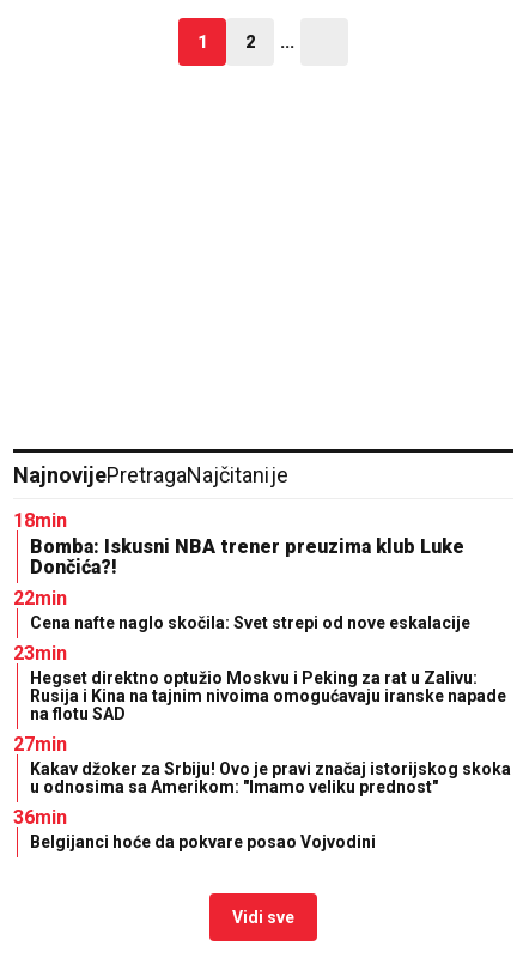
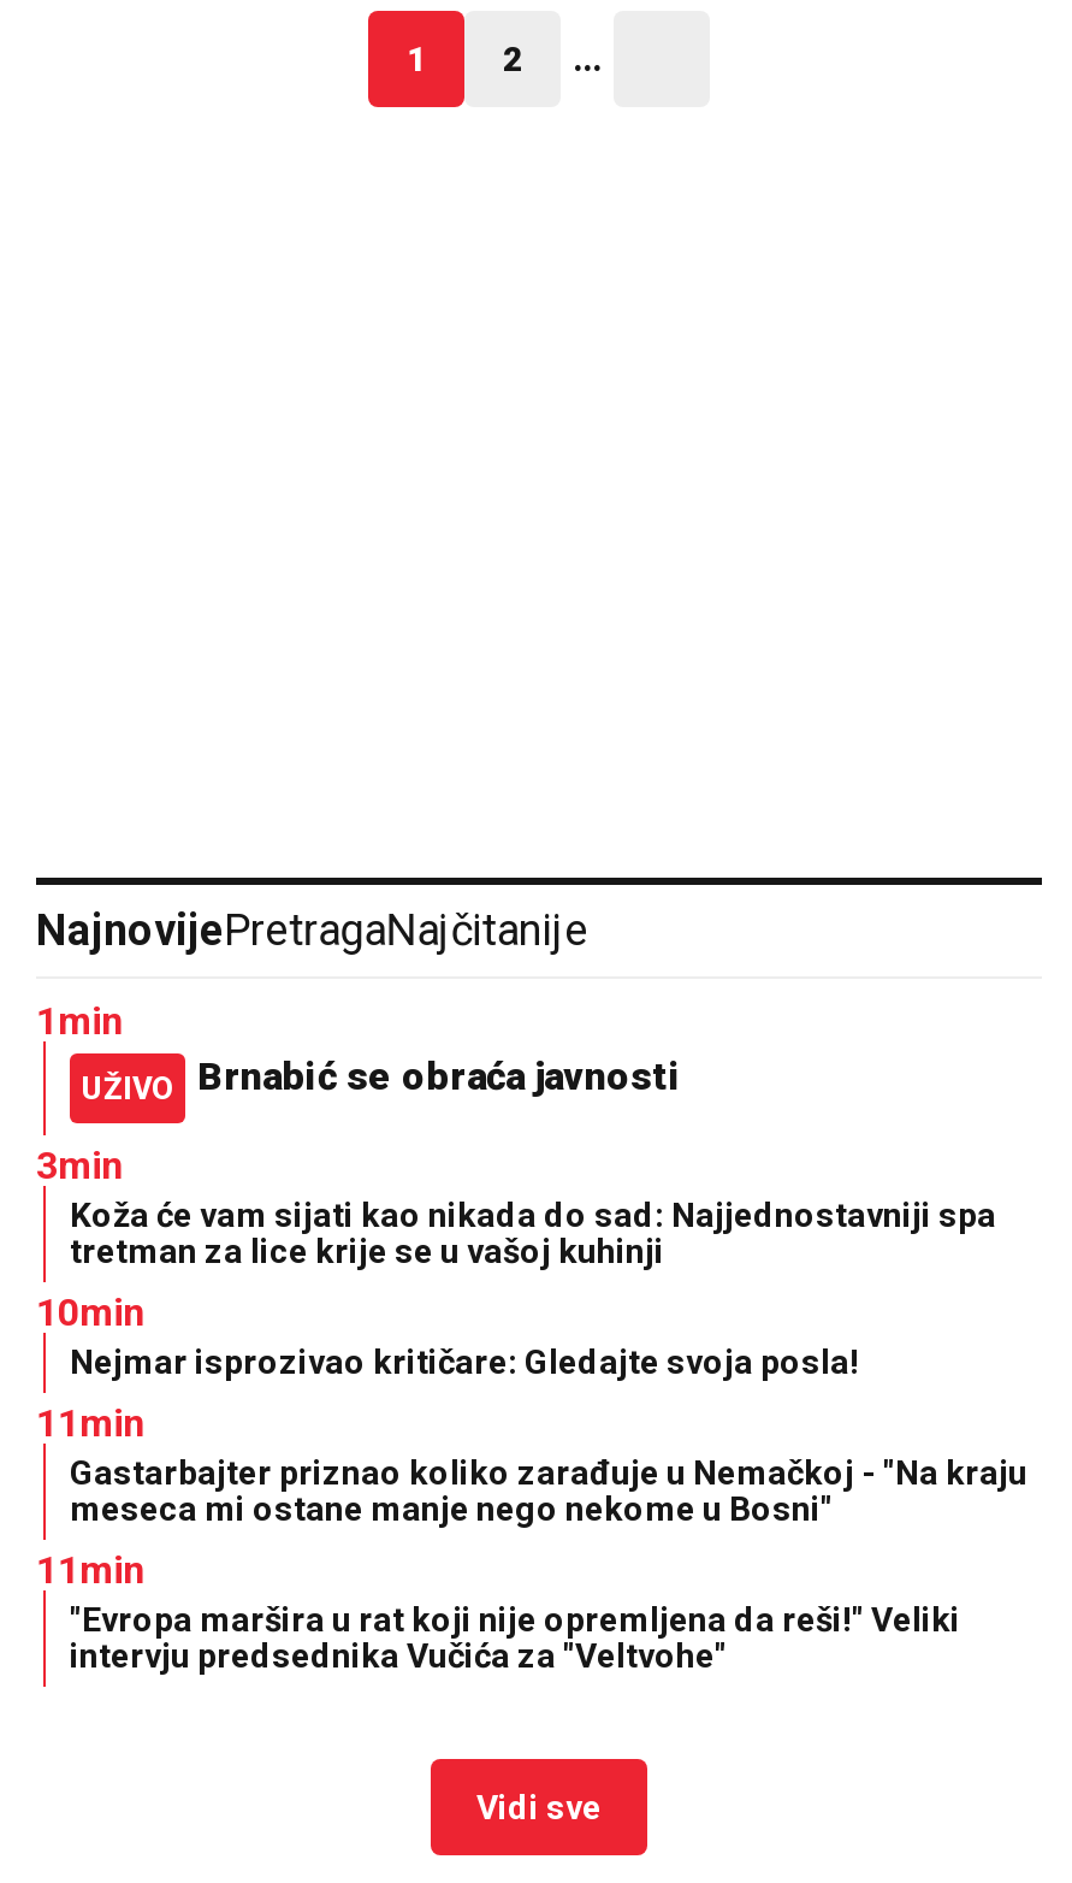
- 18min
- Bomba: Iskusni NBA trener preuzima klub Luke
- Dončića?!
- 22min
- Cena nafte naglo skočila: Svet strepi od nove eskalacije
- 23min
- Hegset direktno optužio Moskvu i Peking za rat u Zalivu:
- Rusija i Kina na tajnim nivoima omogućavaju iranske napade
- na flotu SAD
- 27min
- Kakav džoker za Srbiju! Ovo je pravi značaj istorijskog skoka
- u odnosima sa Amerikom: "Imamo veliku prednost"
- 36min
- Belgijanci hoće da pokvare posao Vojvodini
+ 1min
+ UŽIVO
+ Brnabić se obraća javnosti
+ 3min
+ Koža će vam sijati kao nikada do sad: Najjednostavniji spa
+ tretman za lice krije se u vašoj kuhinji
+ 10min
+ Nejmar isprozivao kritičare: Gledajte svoja posla!
+ 11min
+ Gastarbajter priznao koliko zarađuje u Nemačkoj - "Na kraju
+ meseca mi ostane manje nego nekome u Bosni"
+ 11min
+ "Evropa maršira u rat koji nije opremljena da reši!" Veliki
+ intervju predsednika Vučića za "Veltvohe"
